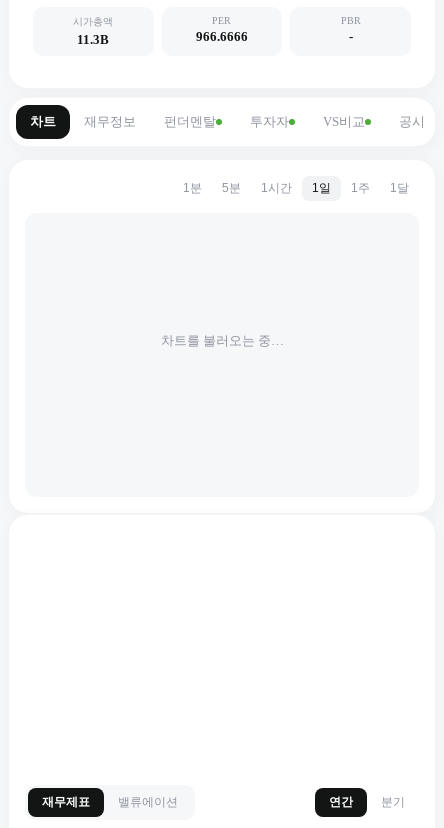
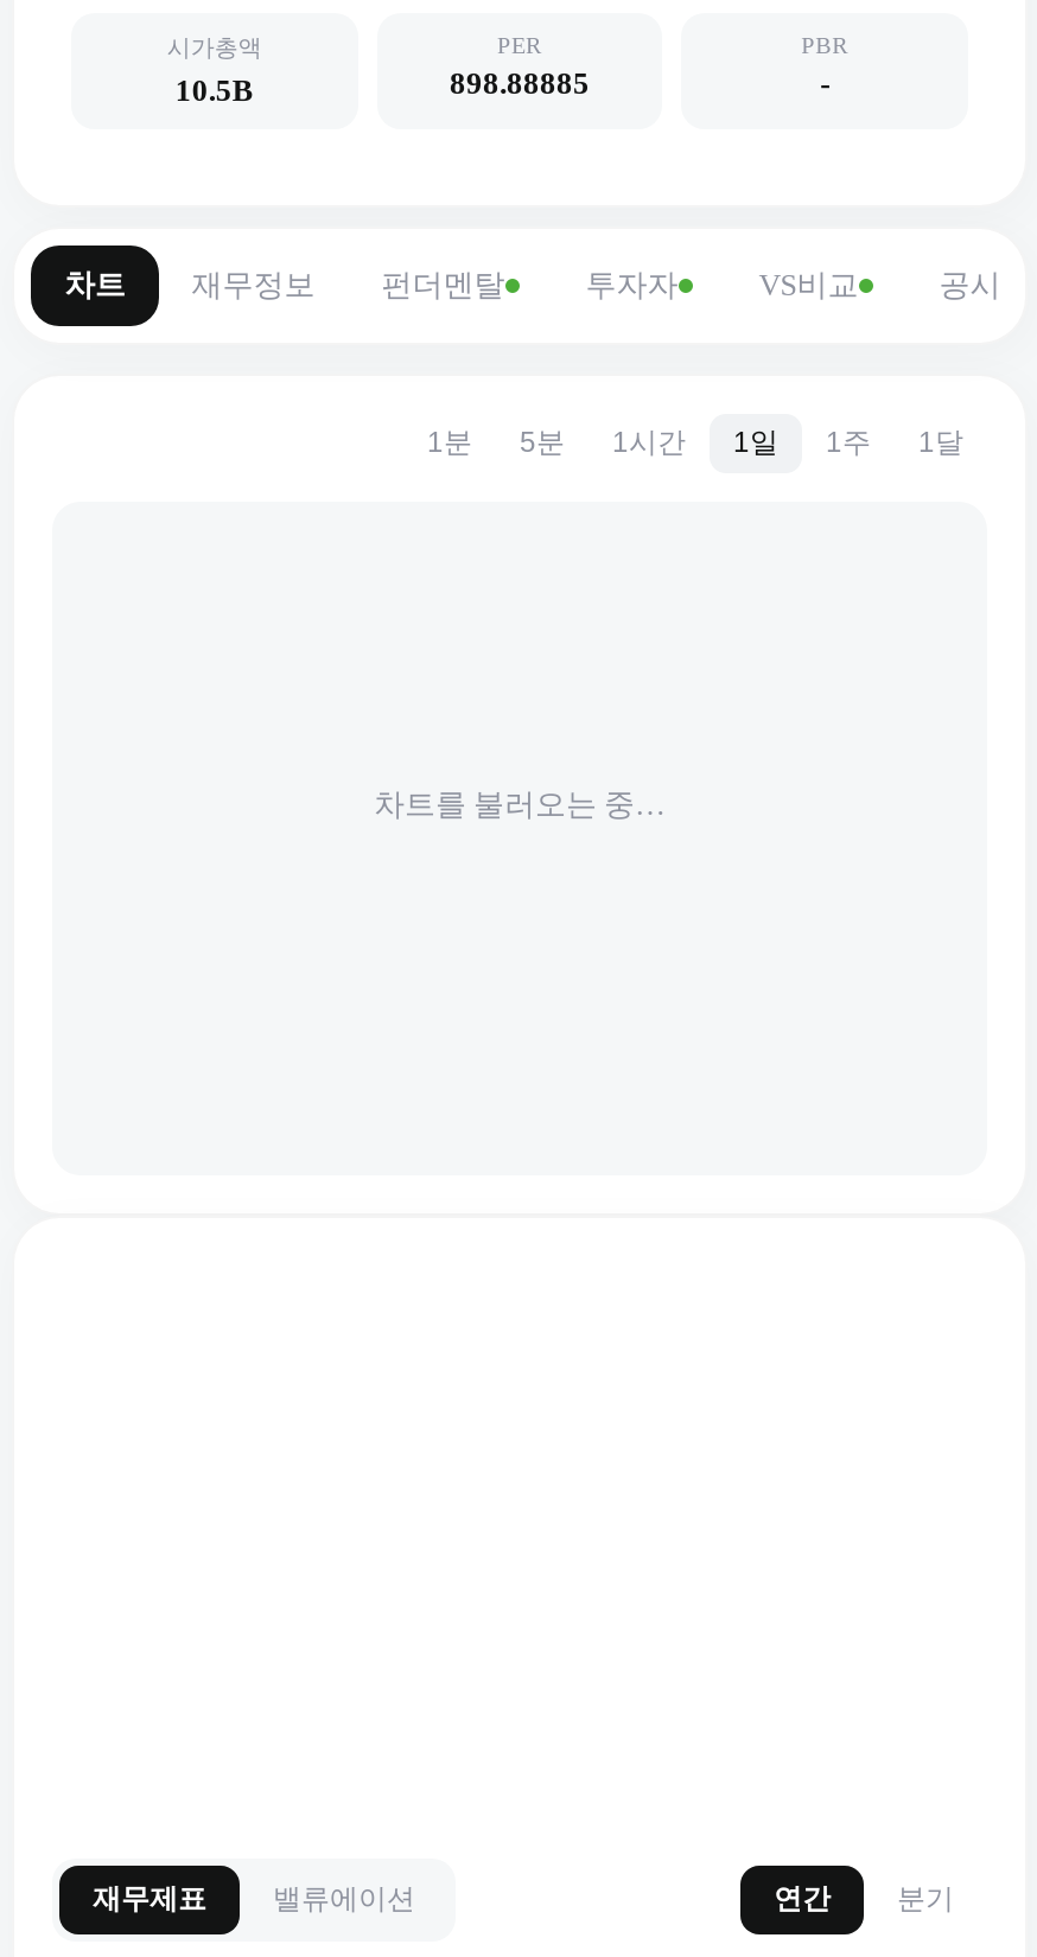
- 11.3B
+ 10.5B

- 966.6666
+ 898.88885
